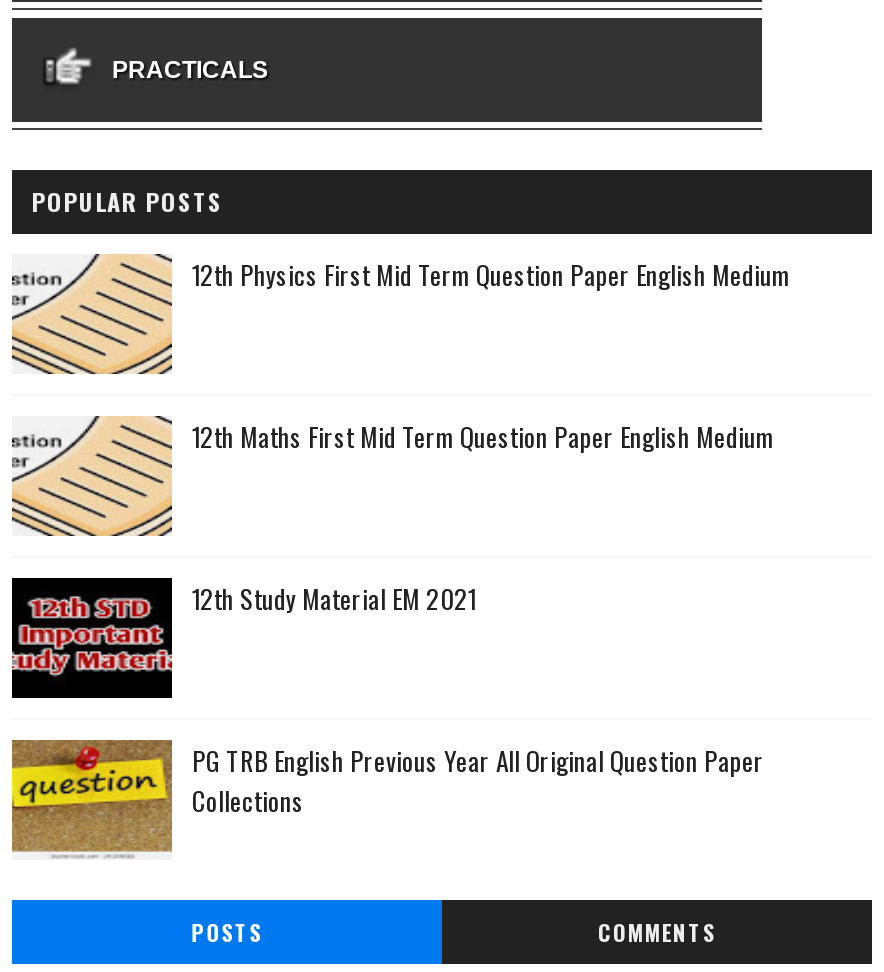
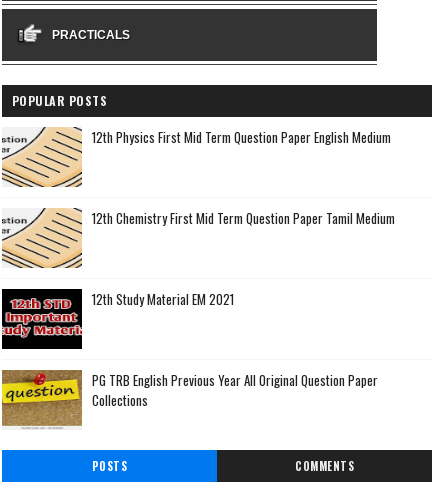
- 12th Maths First Mid Term Question Paper English Medium
+ 12th Chemistry First Mid Term Question Paper Tamil Medium
